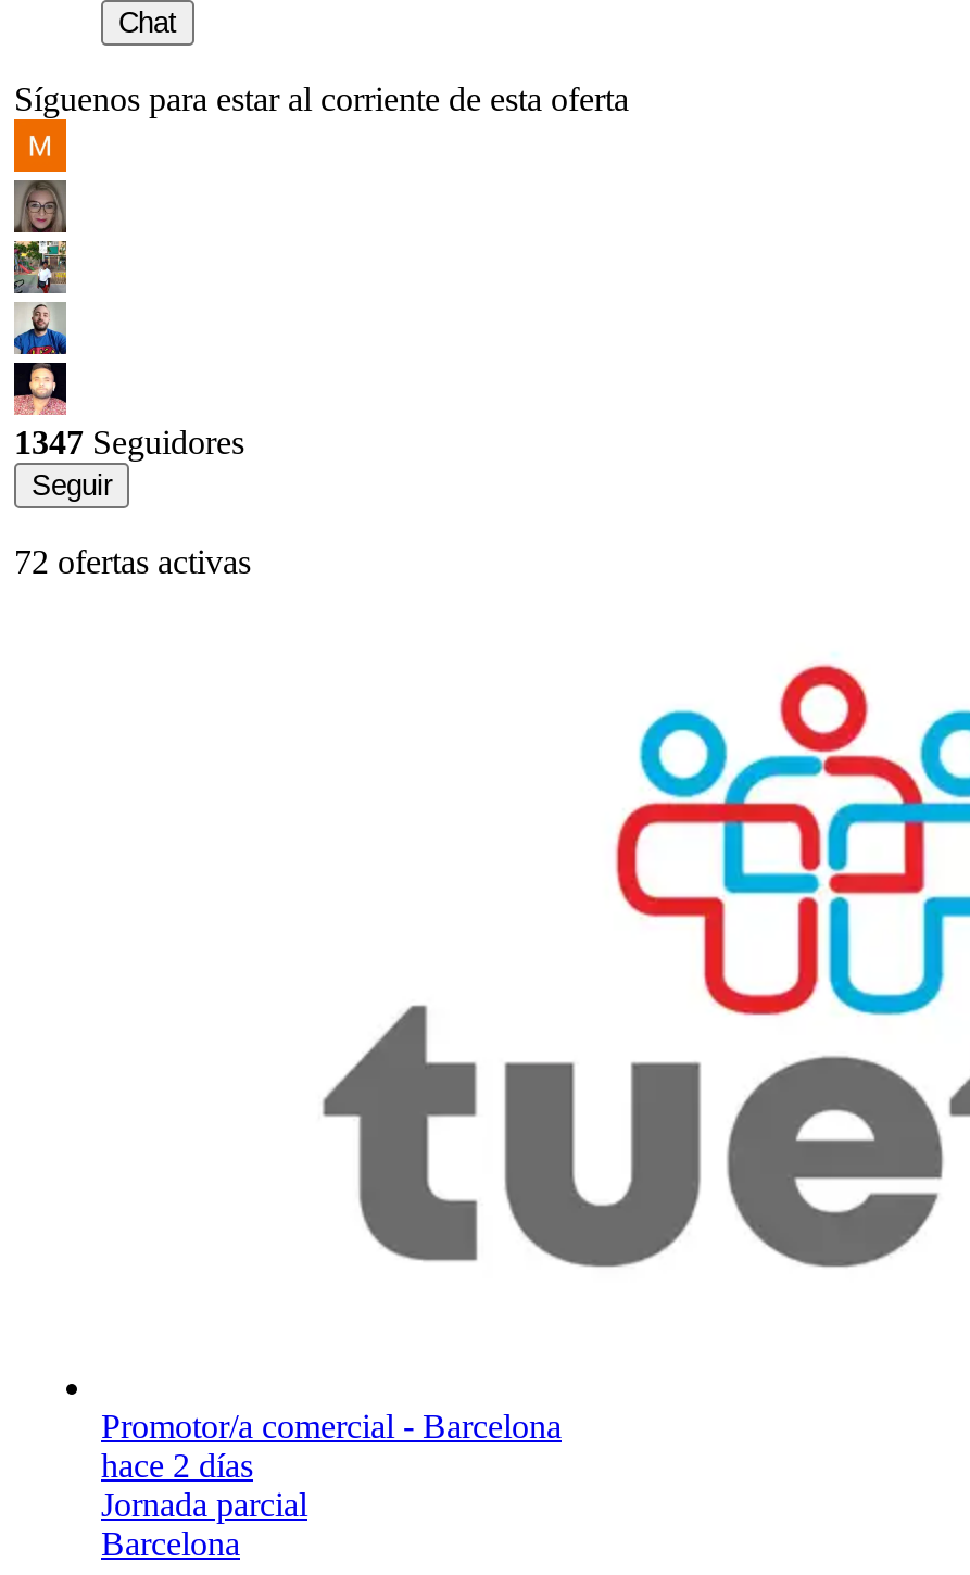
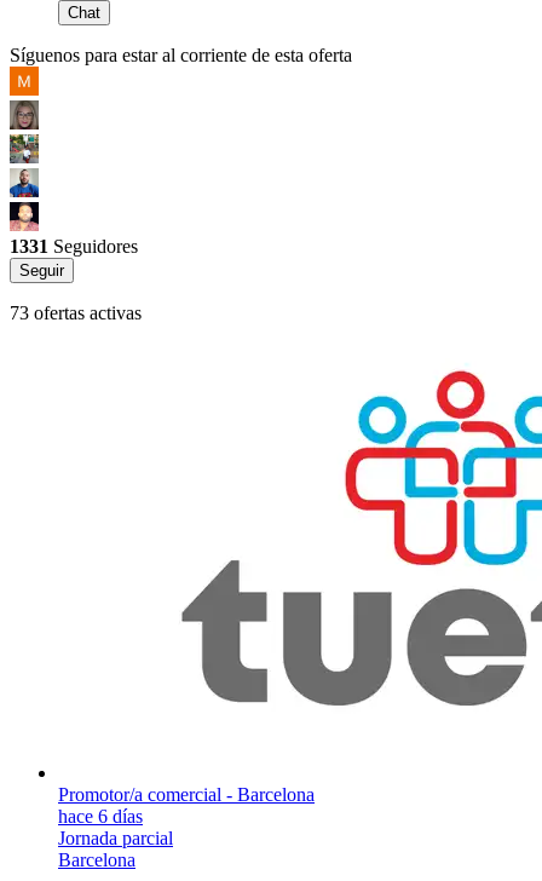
- 1347 Seguidores
+ 1331 Seguidores

- 72 ofertas activas
+ 73 ofertas activas

- hace 2 días
+ hace 6 días
